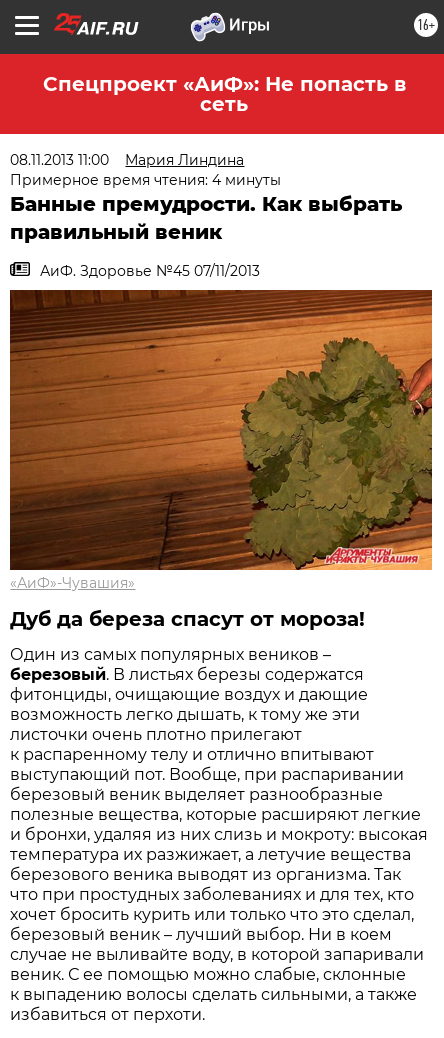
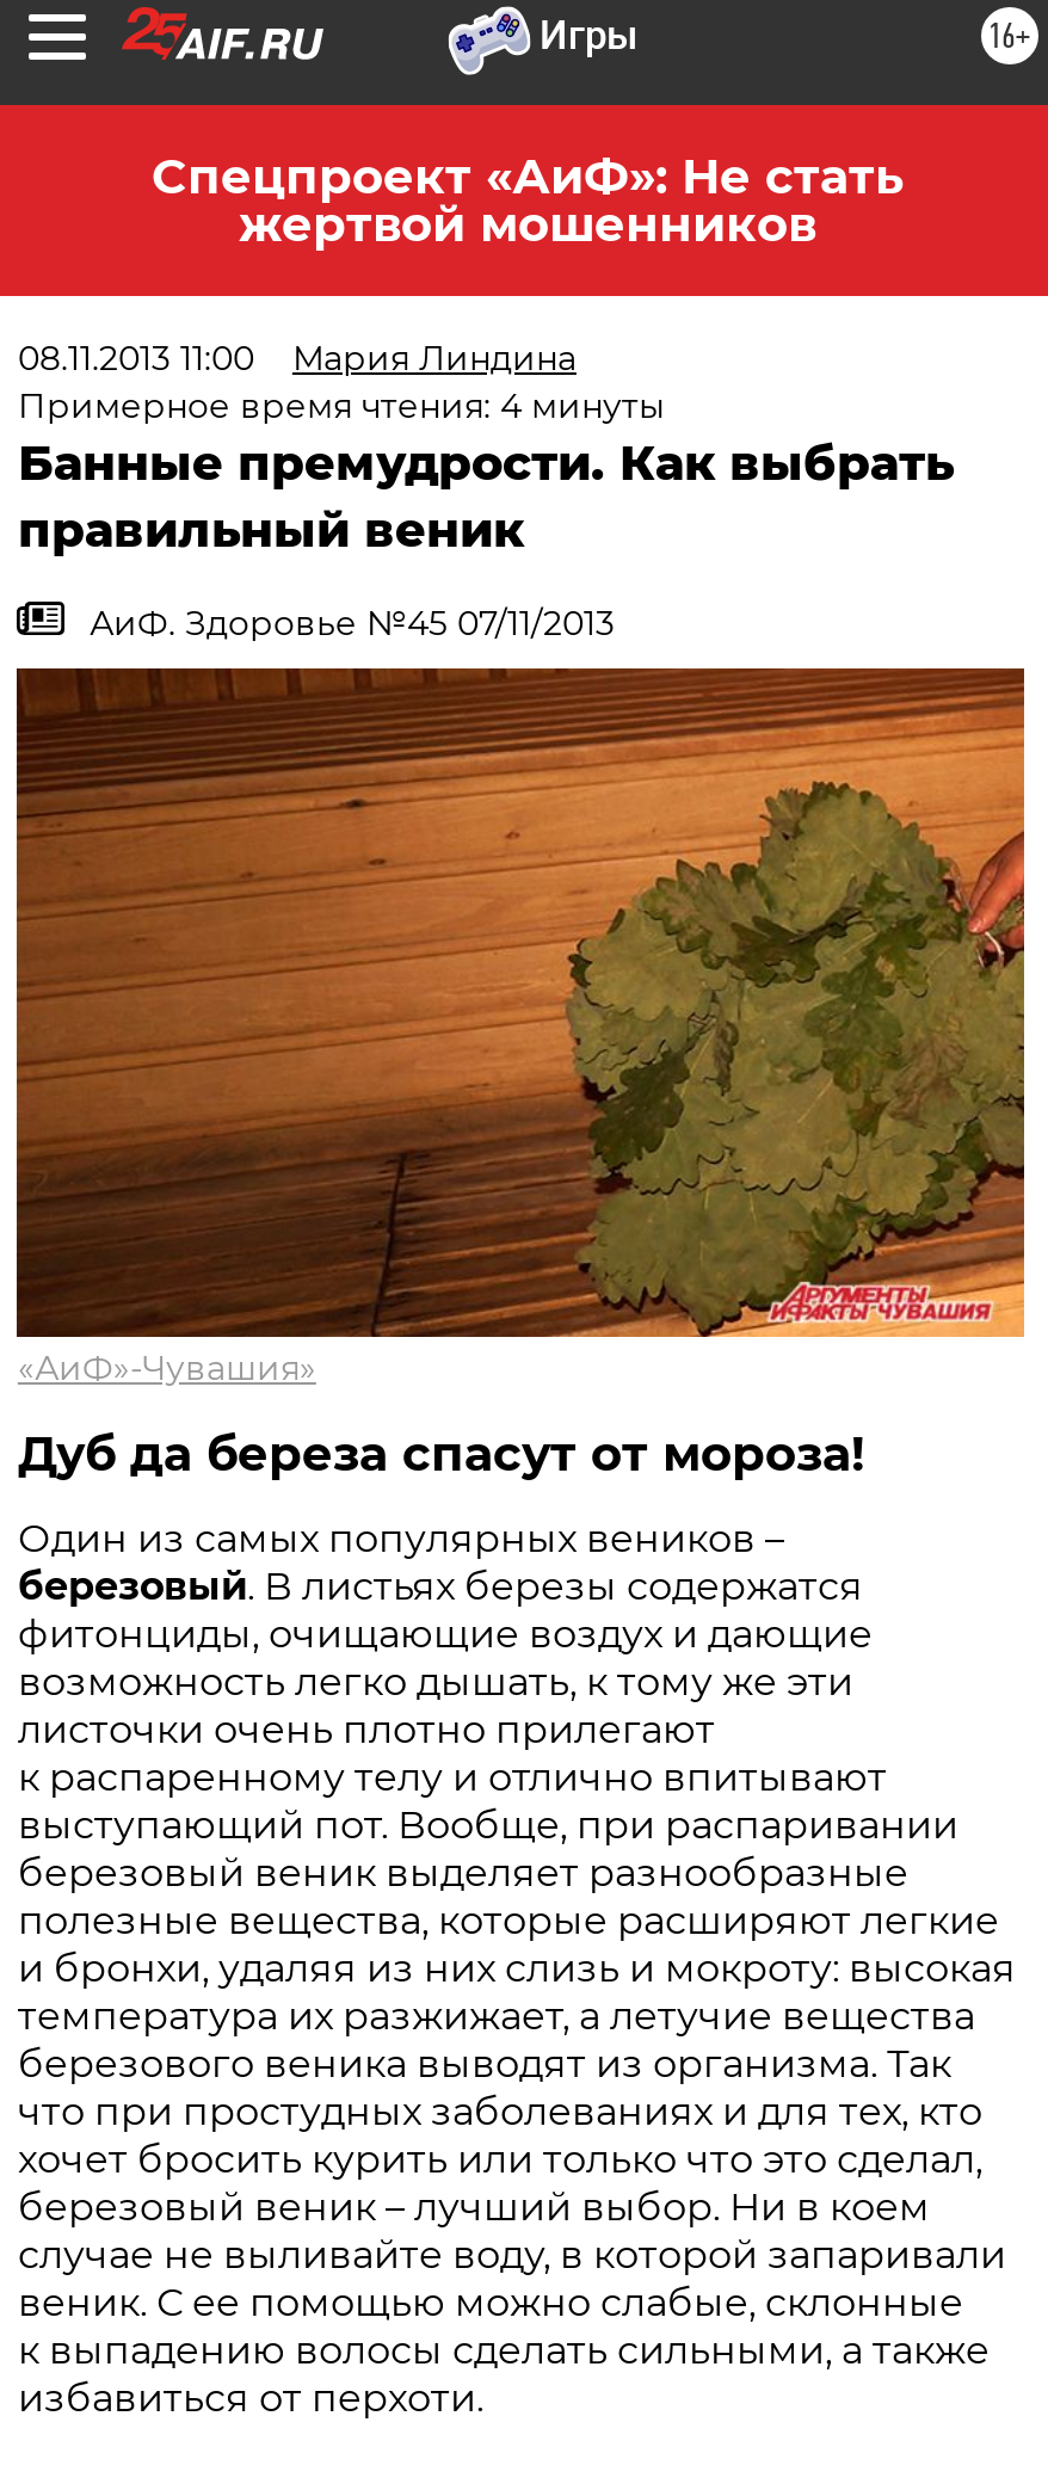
- Спецпроект «АиФ»: Не попасть в
- сеть
+ Спецпроект «АиФ»: Не стать
+ жертвой мошенников
